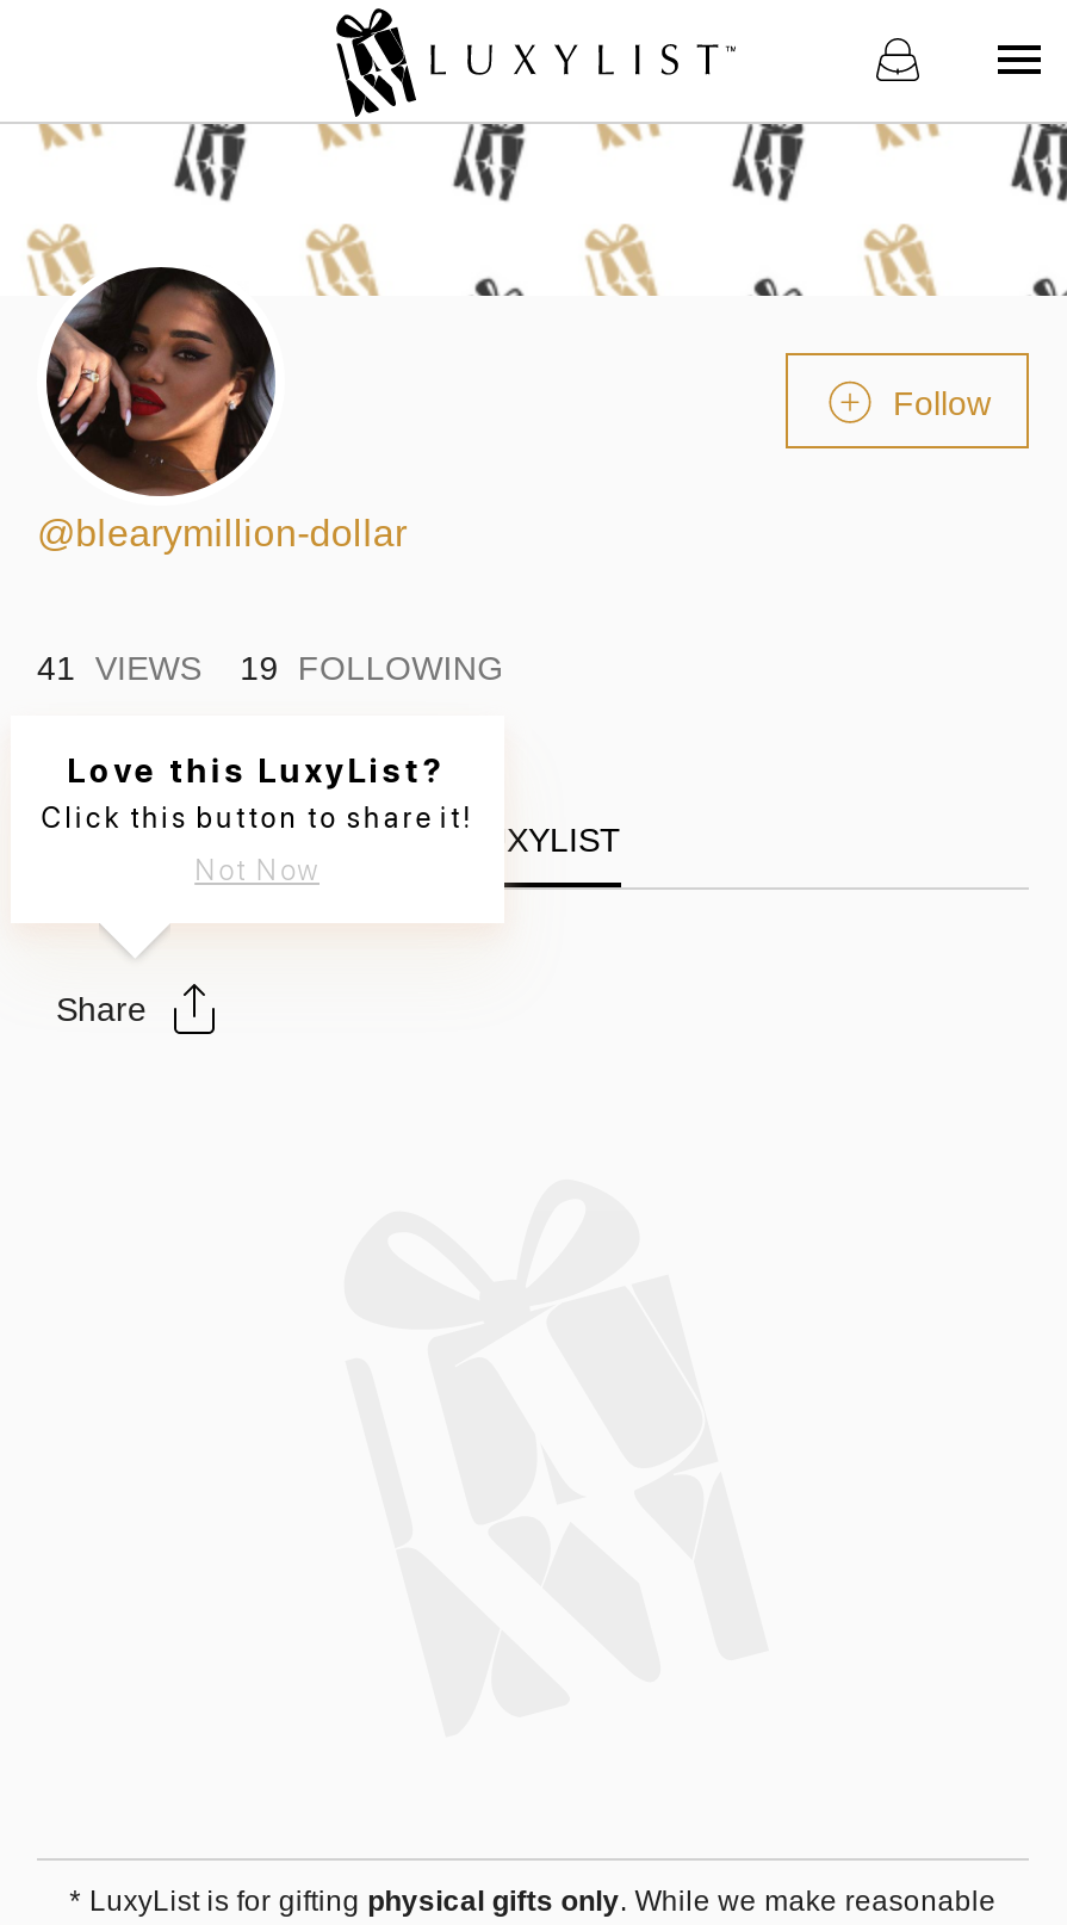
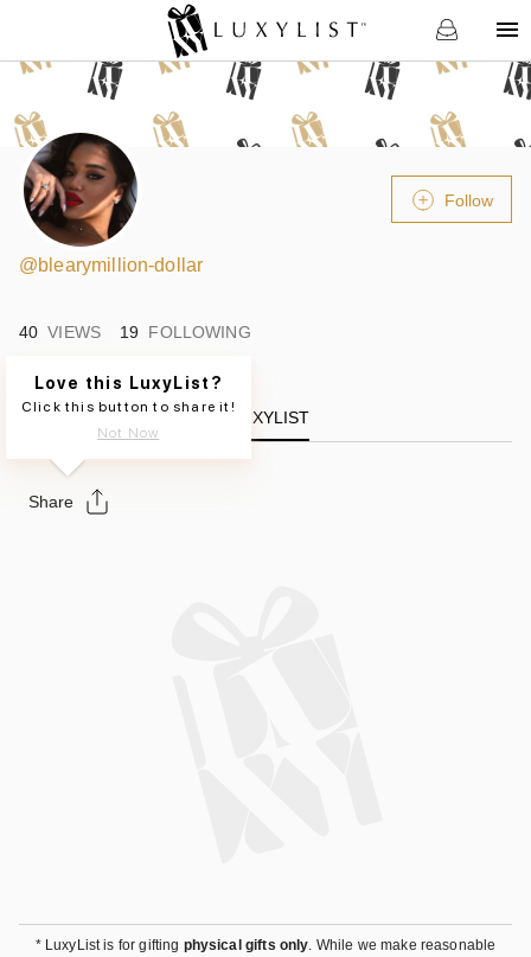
- 41 VIEWS 19 FOLLOWING
+ 40 VIEWS 19 FOLLOWING
